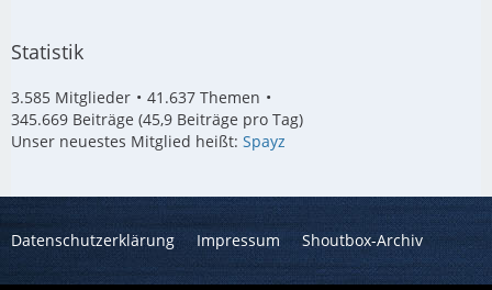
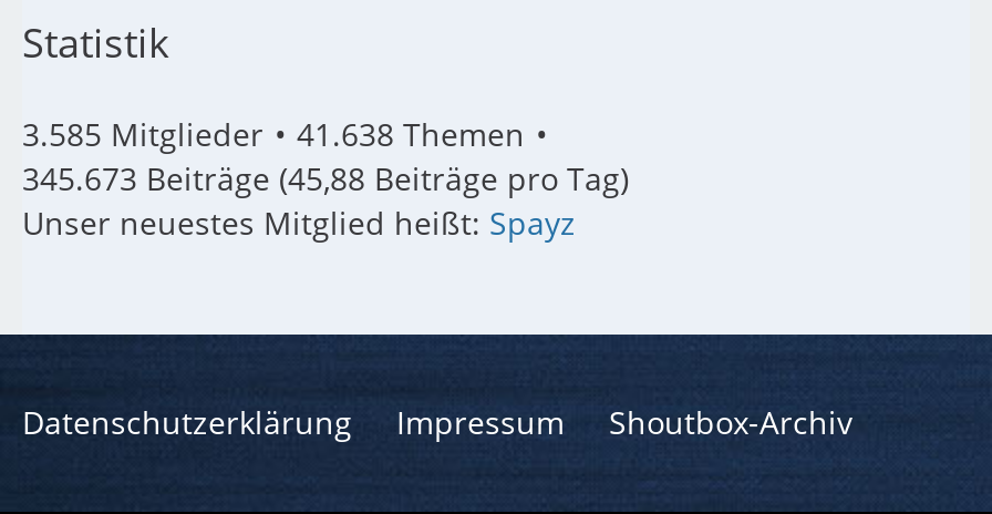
- 3.585 Mitglieder 41.637 Themen
+ 3.585 Mitglieder 41.638 Themen

- 345.669 Beiträge (45,9 Beiträge pro Tag)
+ 345.673 Beiträge (45,88 Beiträge pro Tag)
